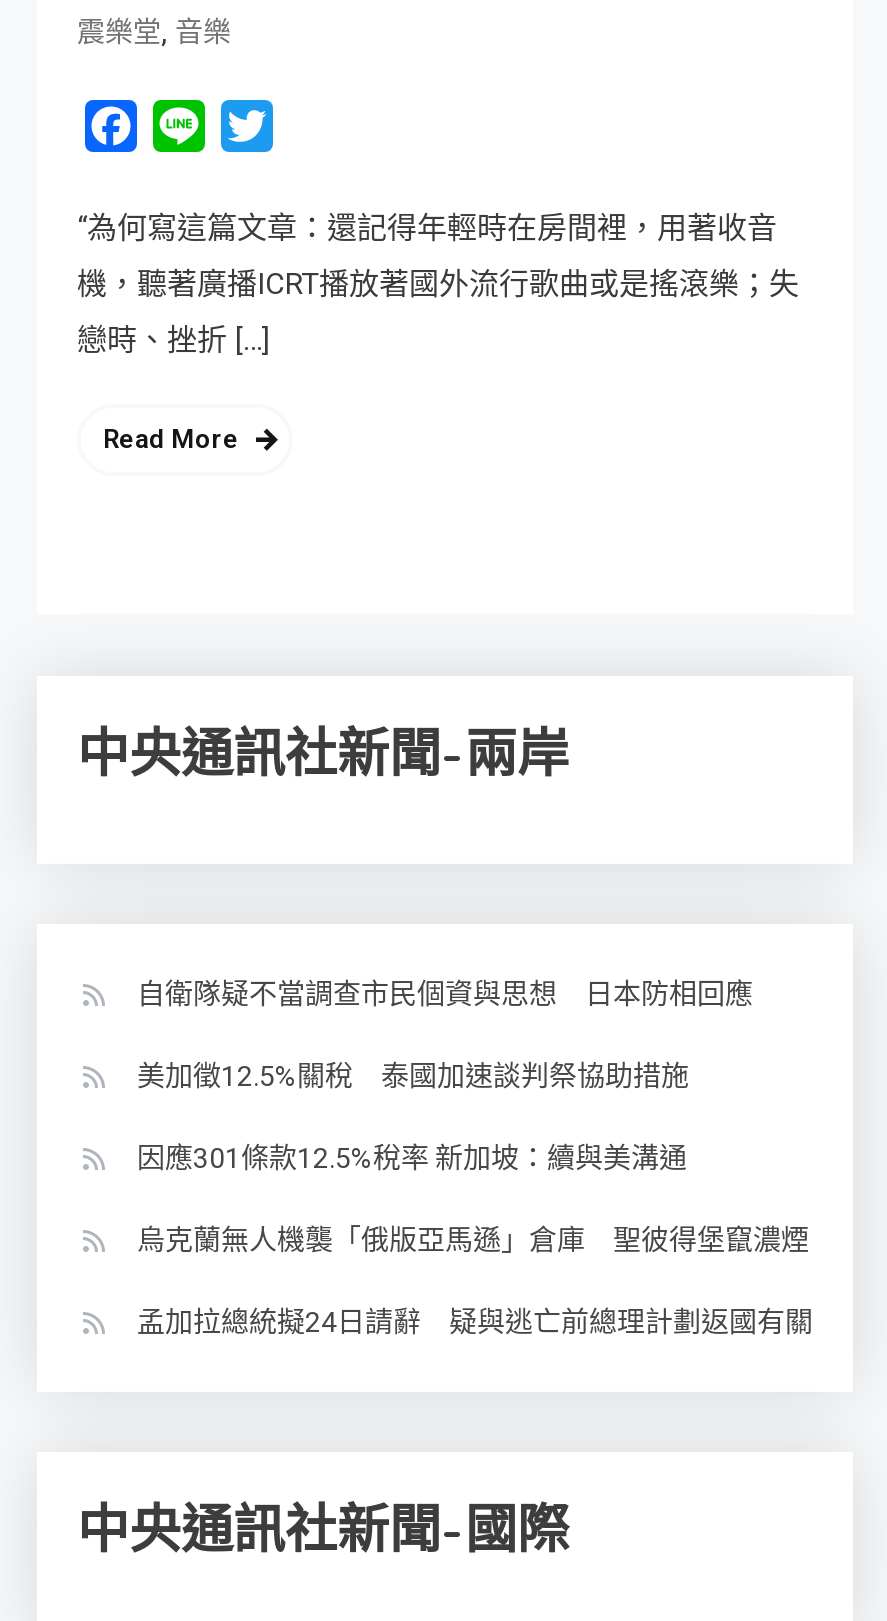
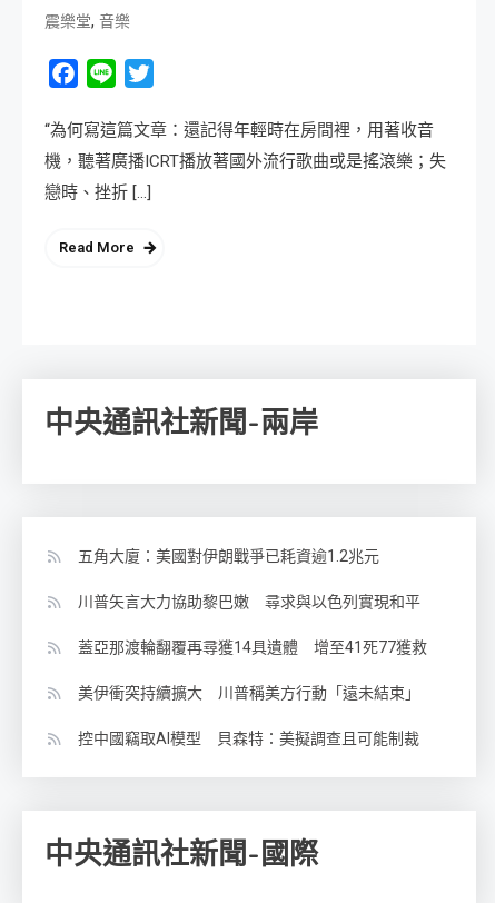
- 自衛隊疑不當調查市民個資與思想 日本防相回應
+ 五角大廈：美國對伊朗戰爭已耗資逾1.2兆元

- 美加徵12.5%關稅 泰國加速談判祭協助措施
+ 川普矢言大力協助黎巴嫩 尋求與以色列實現和平

- 因應301條款12.5%稅率 新加坡：續與美溝通
+ 蓋亞那渡輪翻覆再尋獲14具遺體 增至41死77獲救

- 烏克蘭無人機襲「俄版亞馬遜」倉庫 聖彼得堡竄濃煙
+ 美伊衝突持續擴大 川普稱美方行動「遠未結束」

- 孟加拉總統擬24日請辭 疑與逃亡前總理計劃返國有關
+ 控中國竊取AI模型 貝森特：美擬調查且可能制裁
